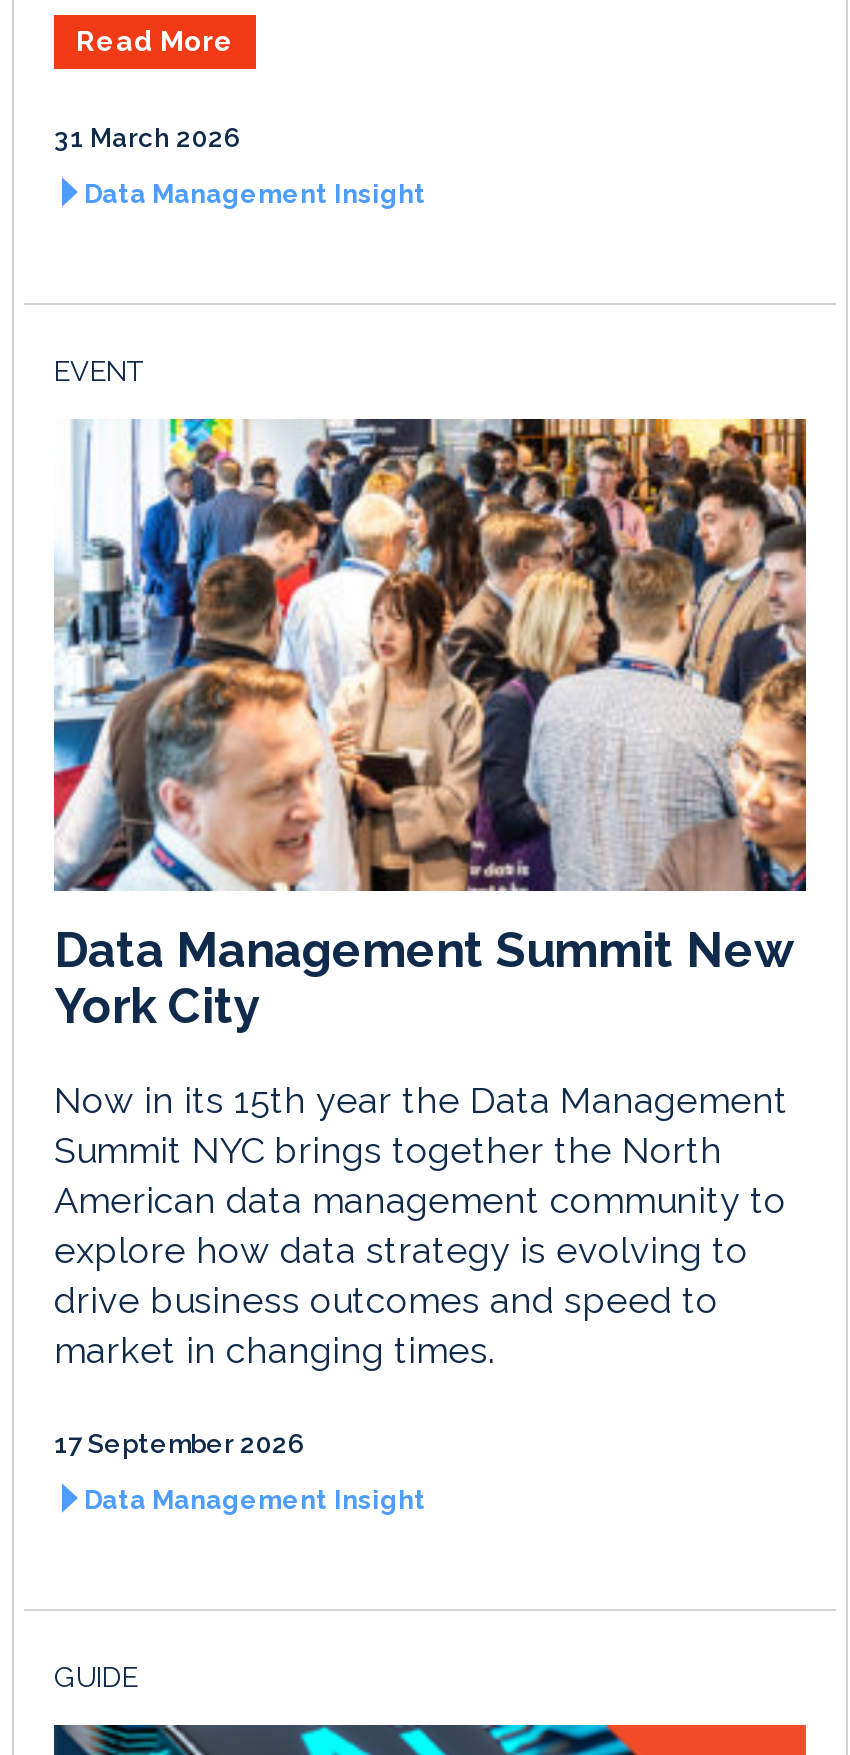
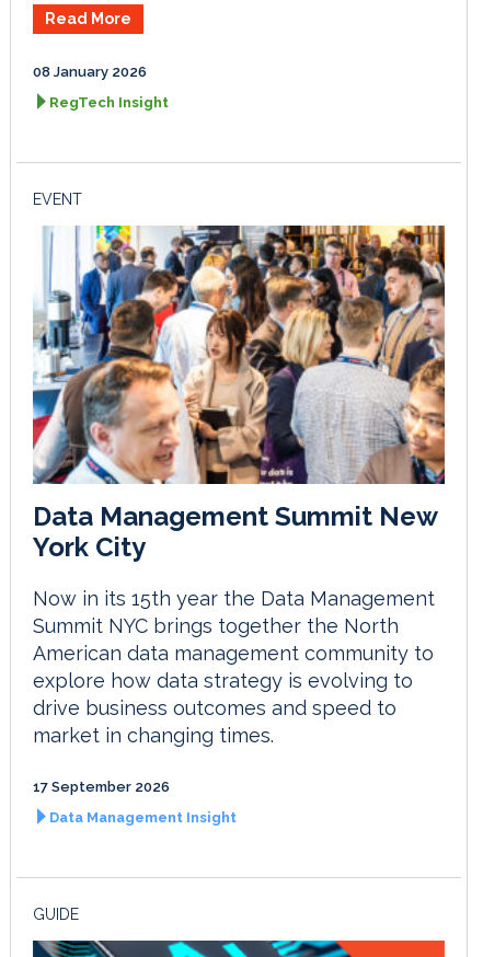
- 31 March 2026
+ 08 January 2026

- Data Management Insight
+ RegTech Insight
